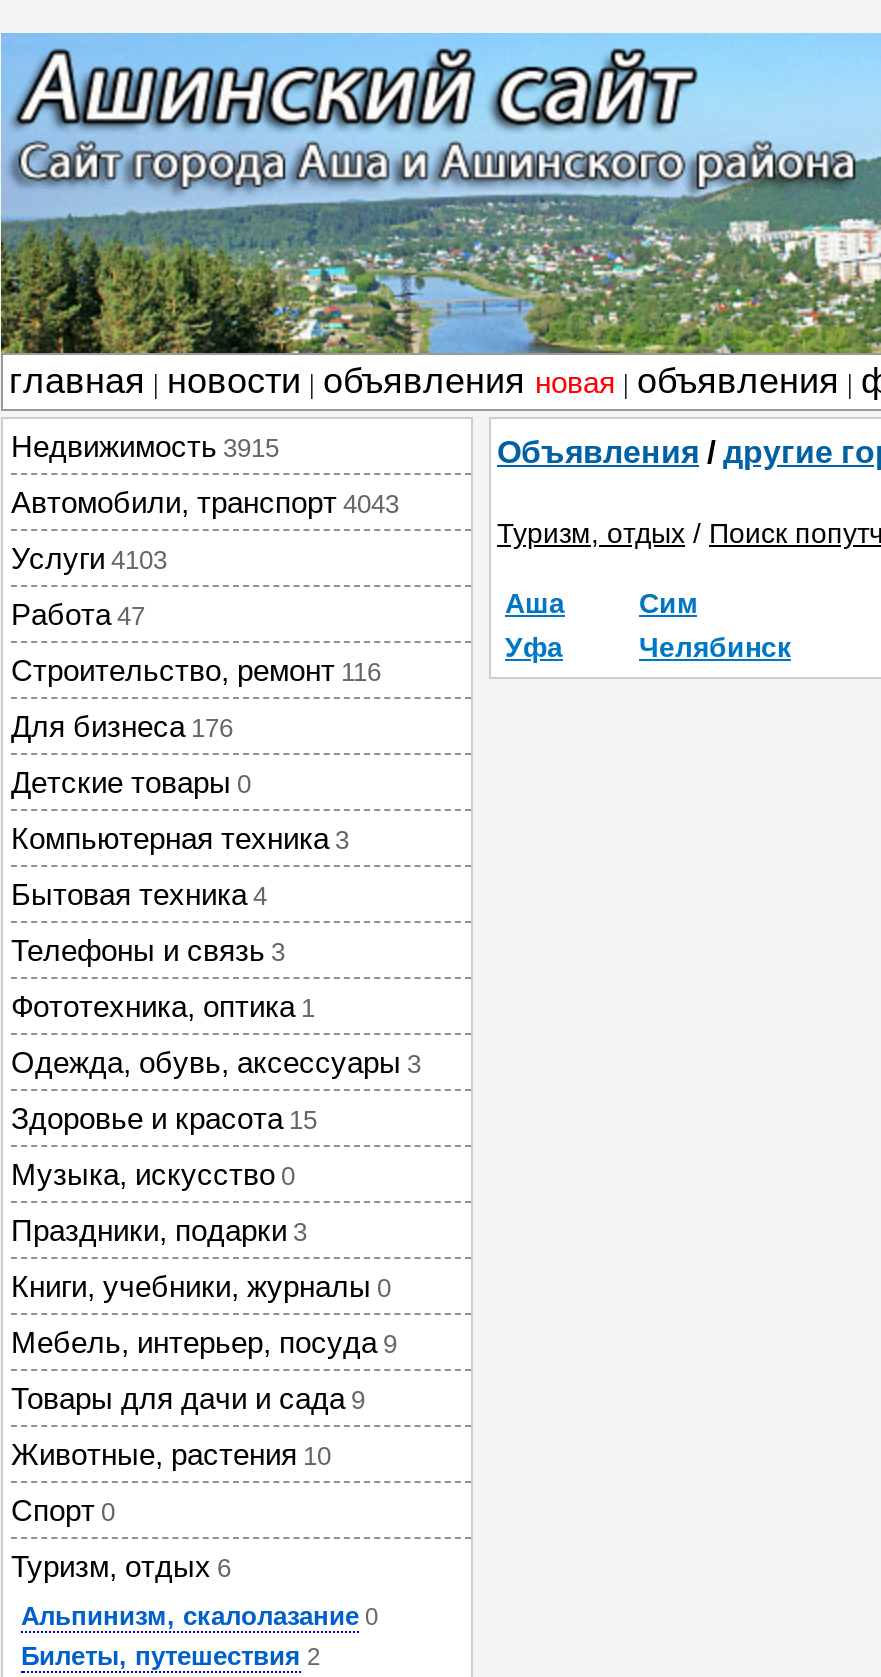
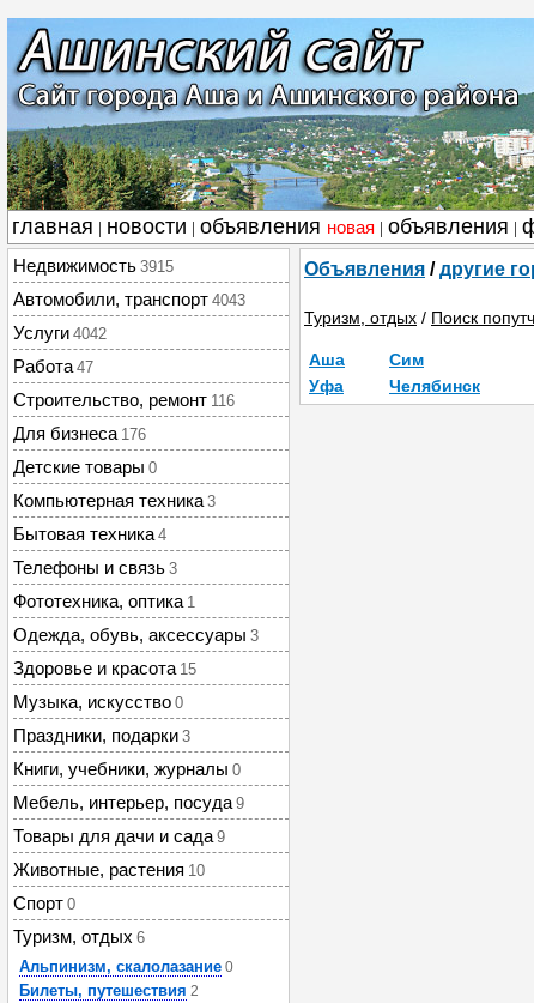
- Услуги 4103
+ Услуги 4042
